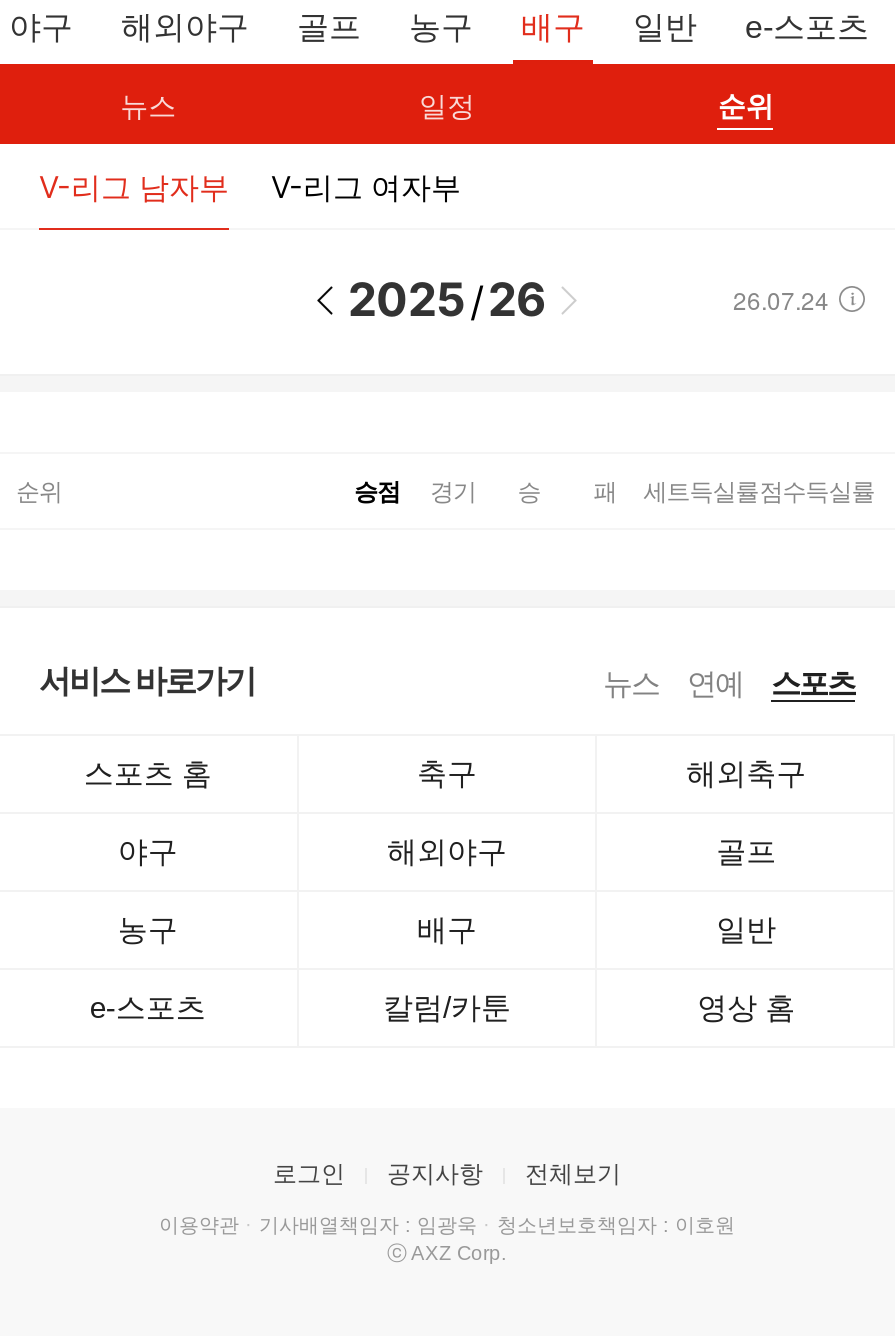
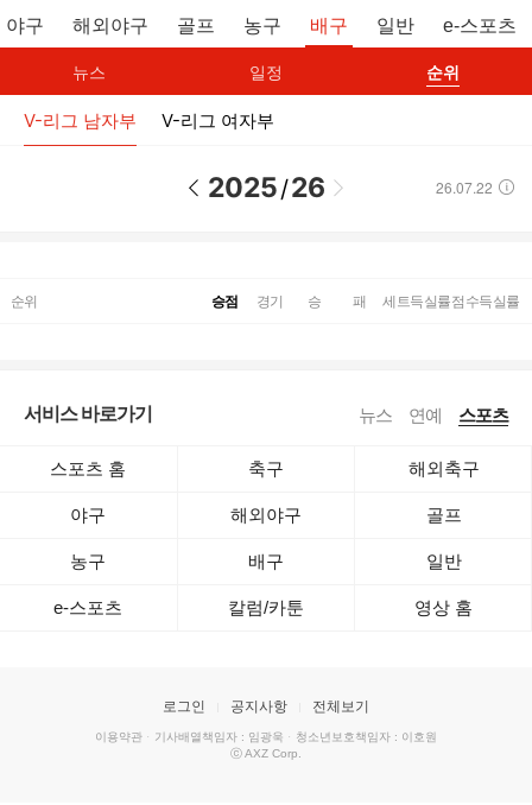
- 26.07.24
+ 26.07.22
